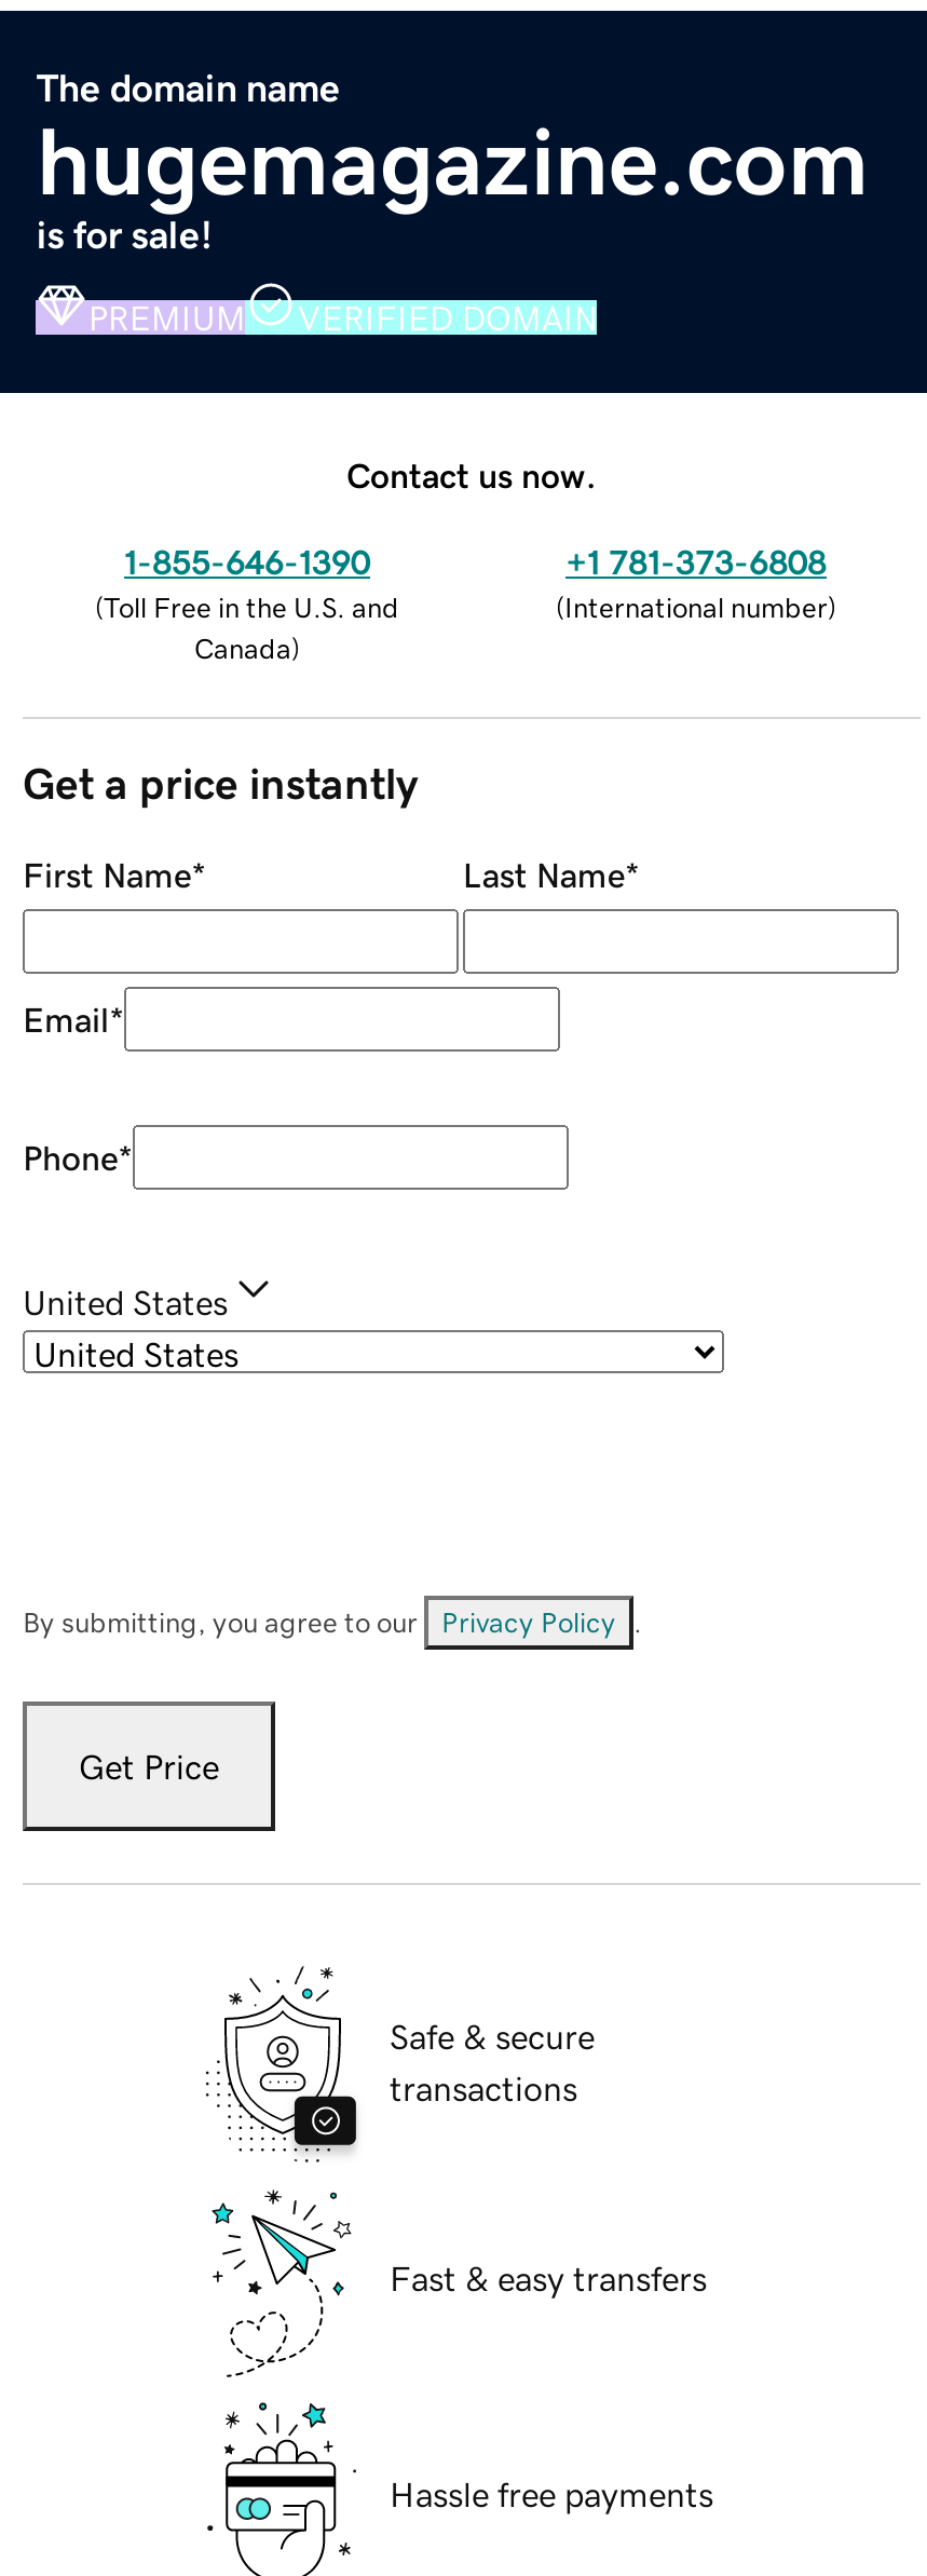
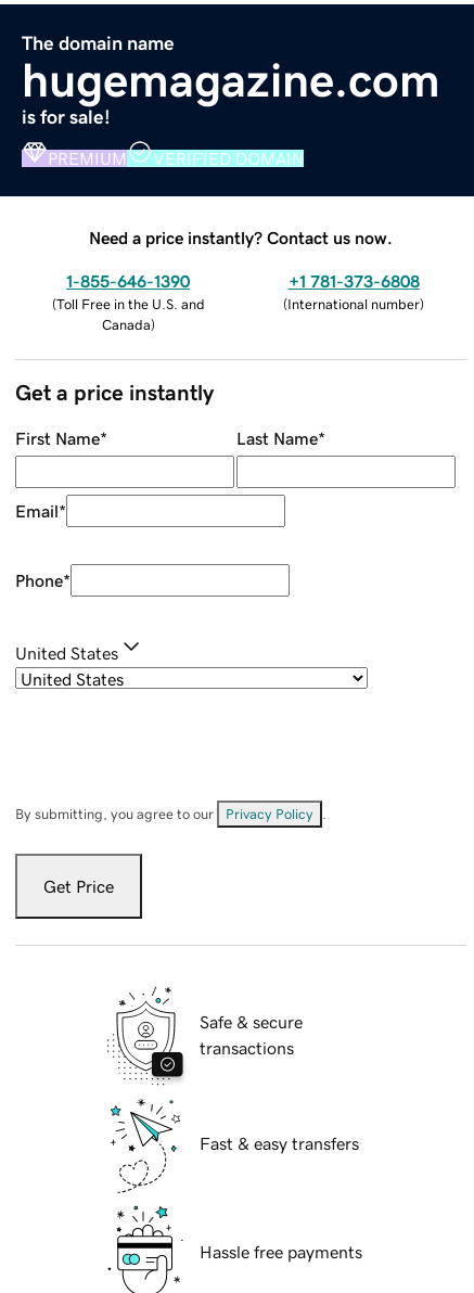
- Contact us now.
+ Need a price instantly? Contact us now.
